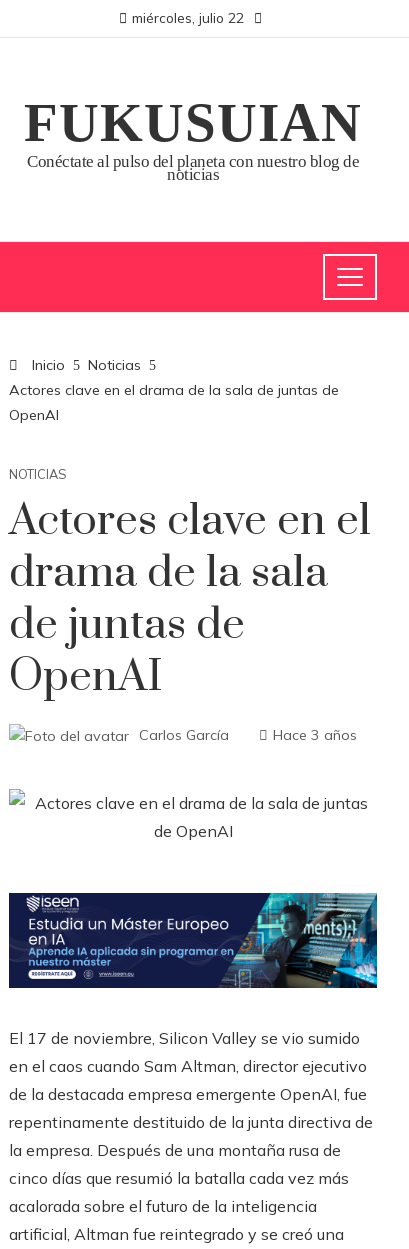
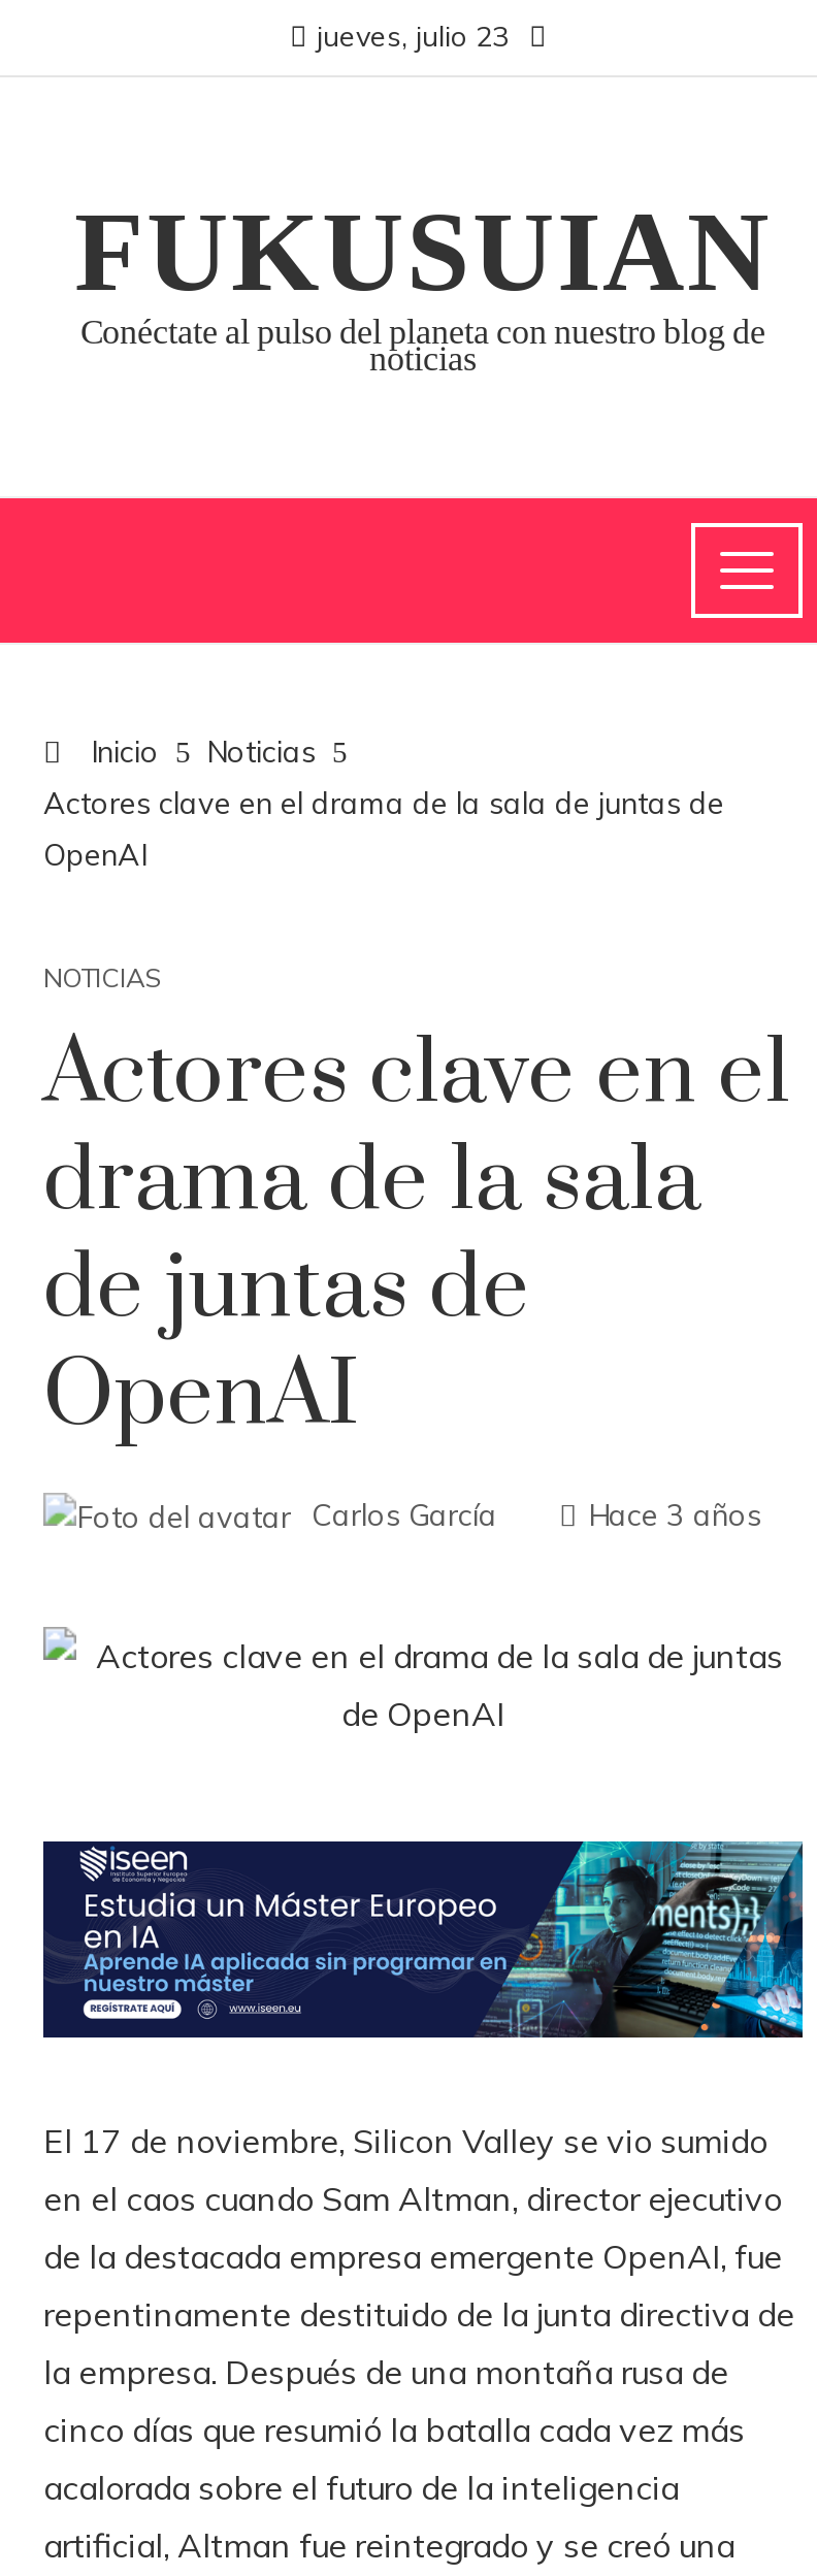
- miércoles, julio 22
+ jueves, julio 23
